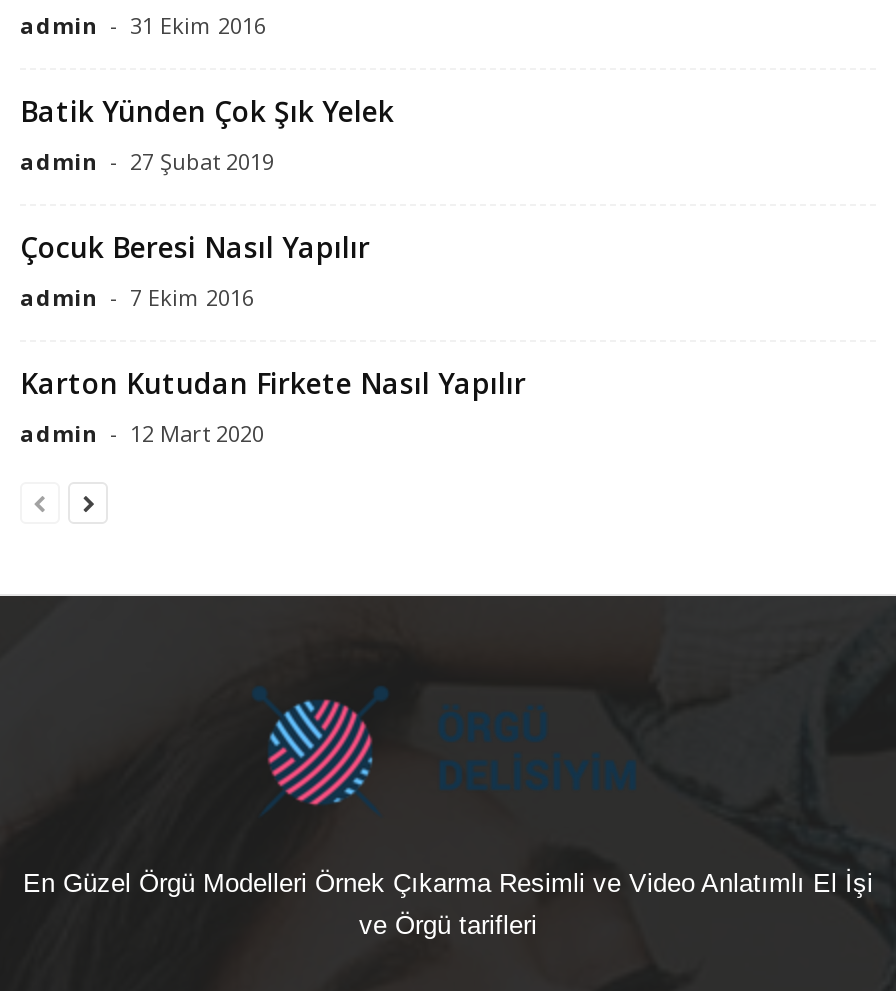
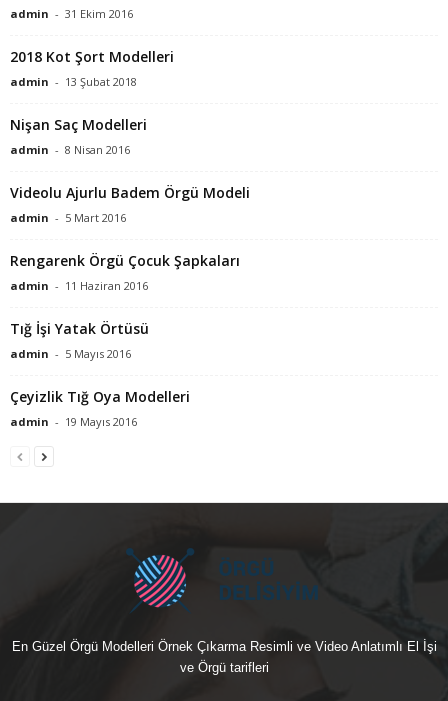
- Batik Yünden Çok Şık Yelek
- admin - 27 Şubat 2019
- Çocuk Beresi Nasıl Yapılır
- admin - 7 Ekim 2016
- Karton Kutudan Firkete Nasıl Yapılır
- admin - 12 Mart 2020
+ 2018 Kot Şort Modelleri
+ admin - 13 Şubat 2018
+ Nişan Saç Modelleri
+ admin - 8 Nisan 2016
+ Videolu Ajurlu Badem Örgü Modeli
+ admin - 5 Mart 2016
+ Rengarenk Örgü Çocuk Şapkaları
+ admin - 11 Haziran 2016
+ Tığ İşi Yatak Örtüsü
+ admin - 5 Mayıs 2016
+ Çeyizlik Tığ Oya Modelleri
+ admin - 19 Mayıs 2016
